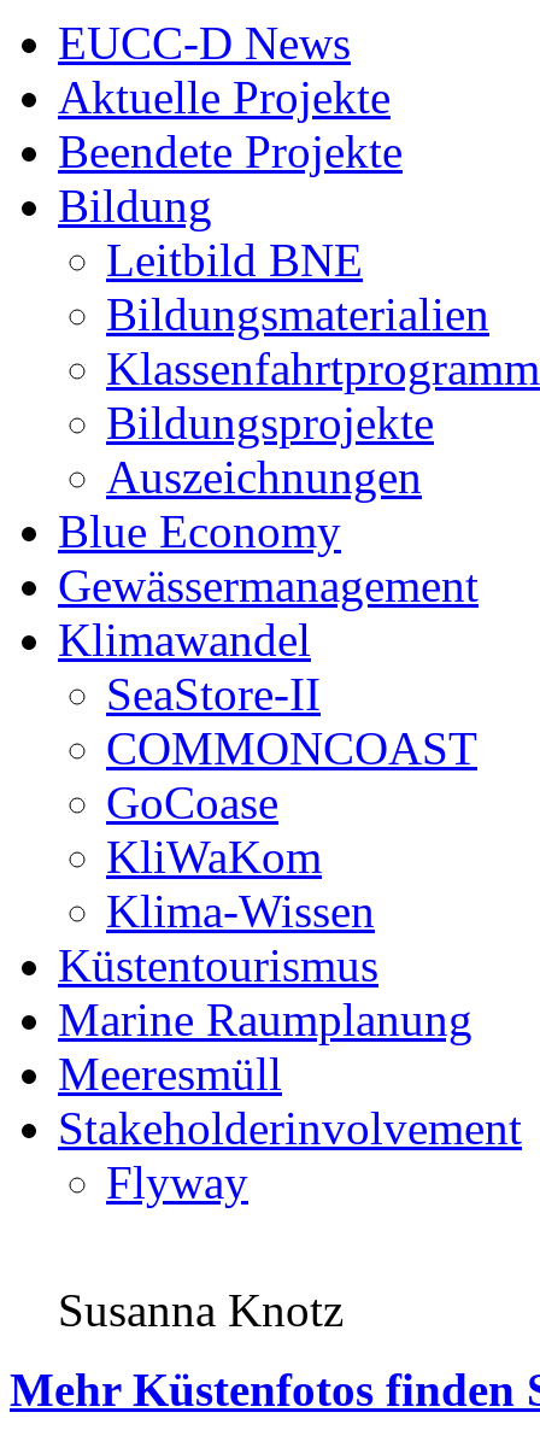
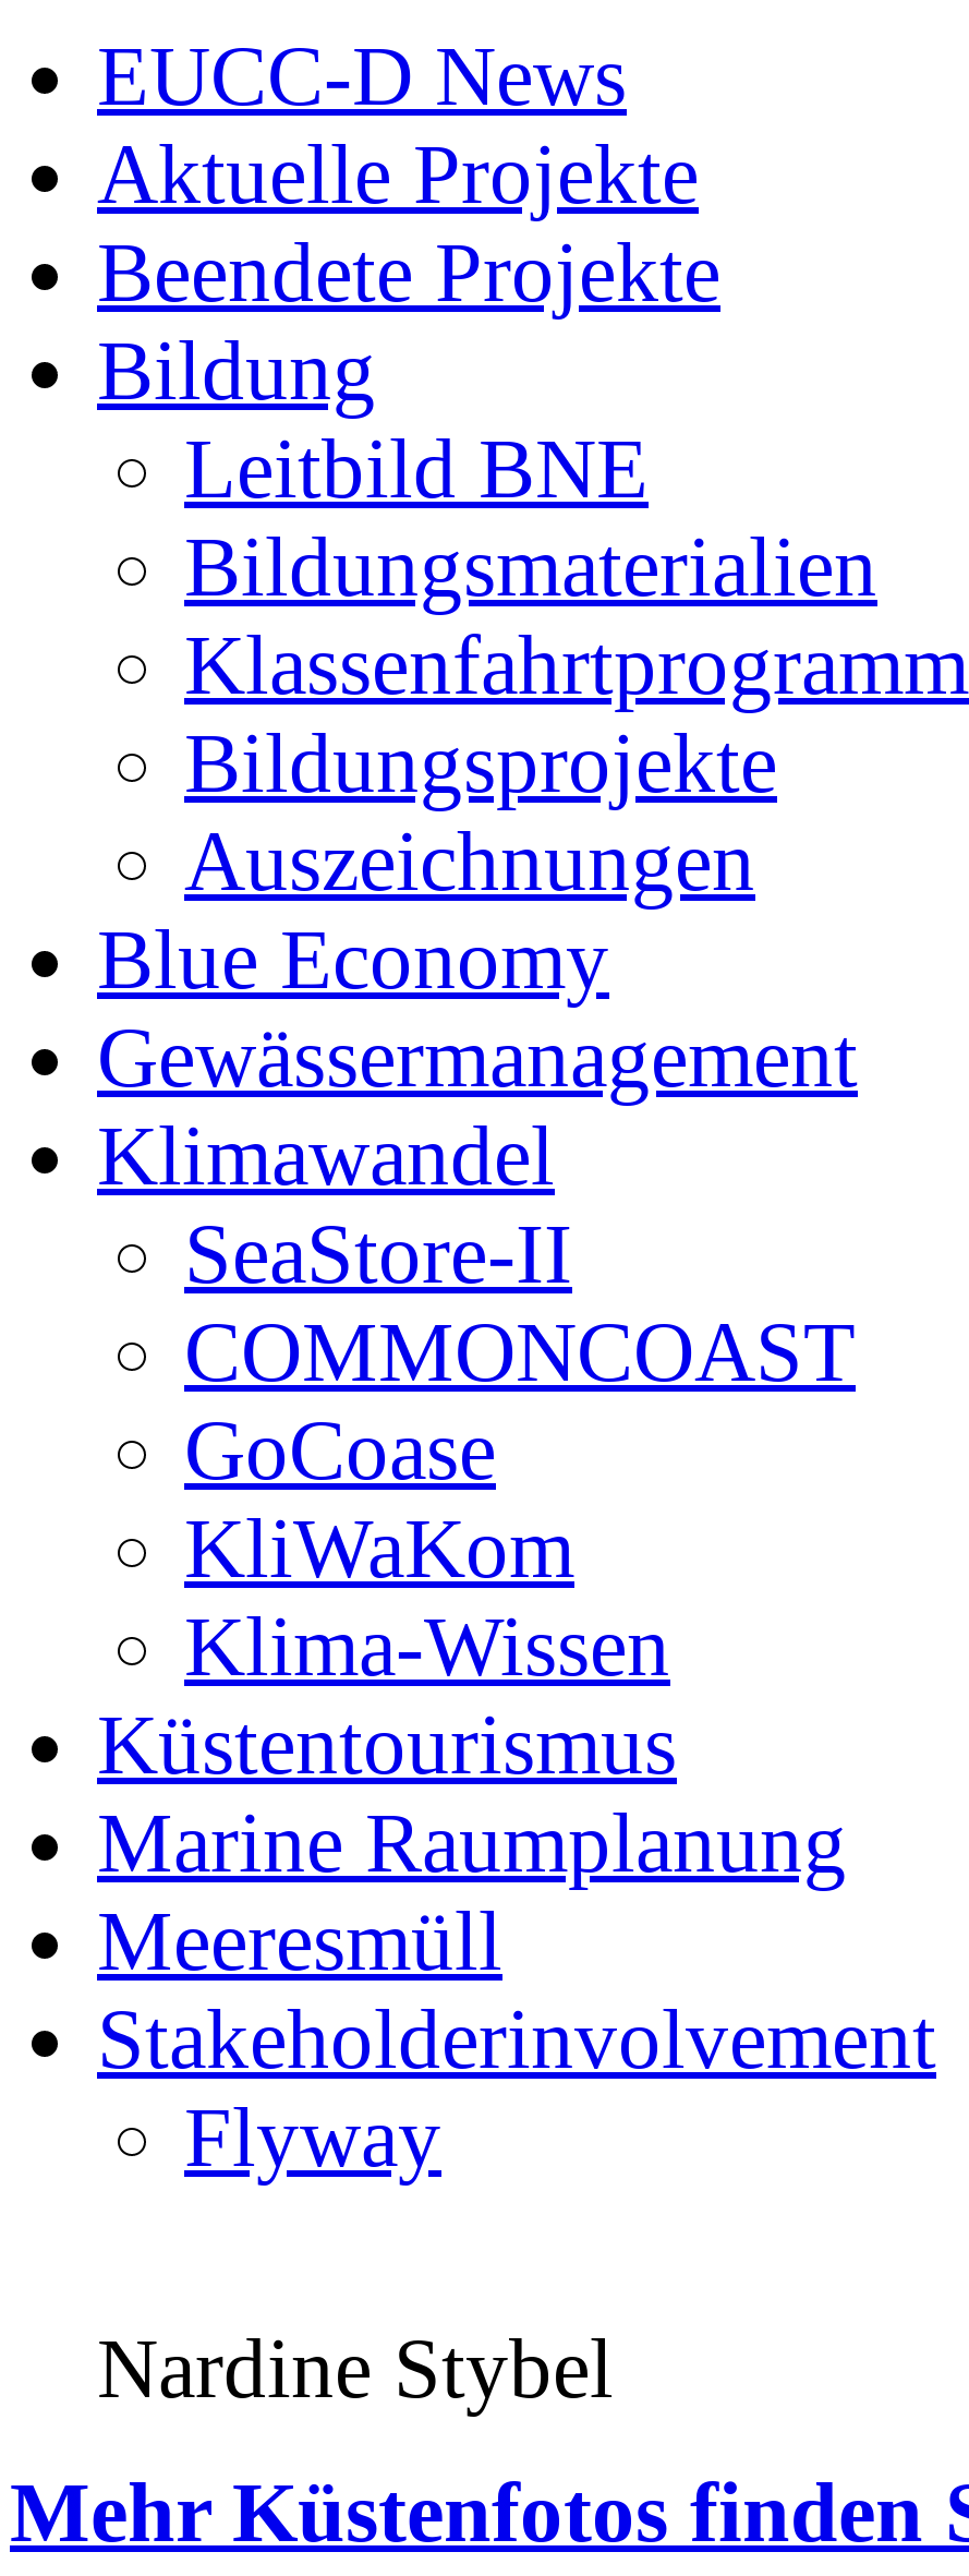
- Susanna Knotz
+ Nardine Stybel
